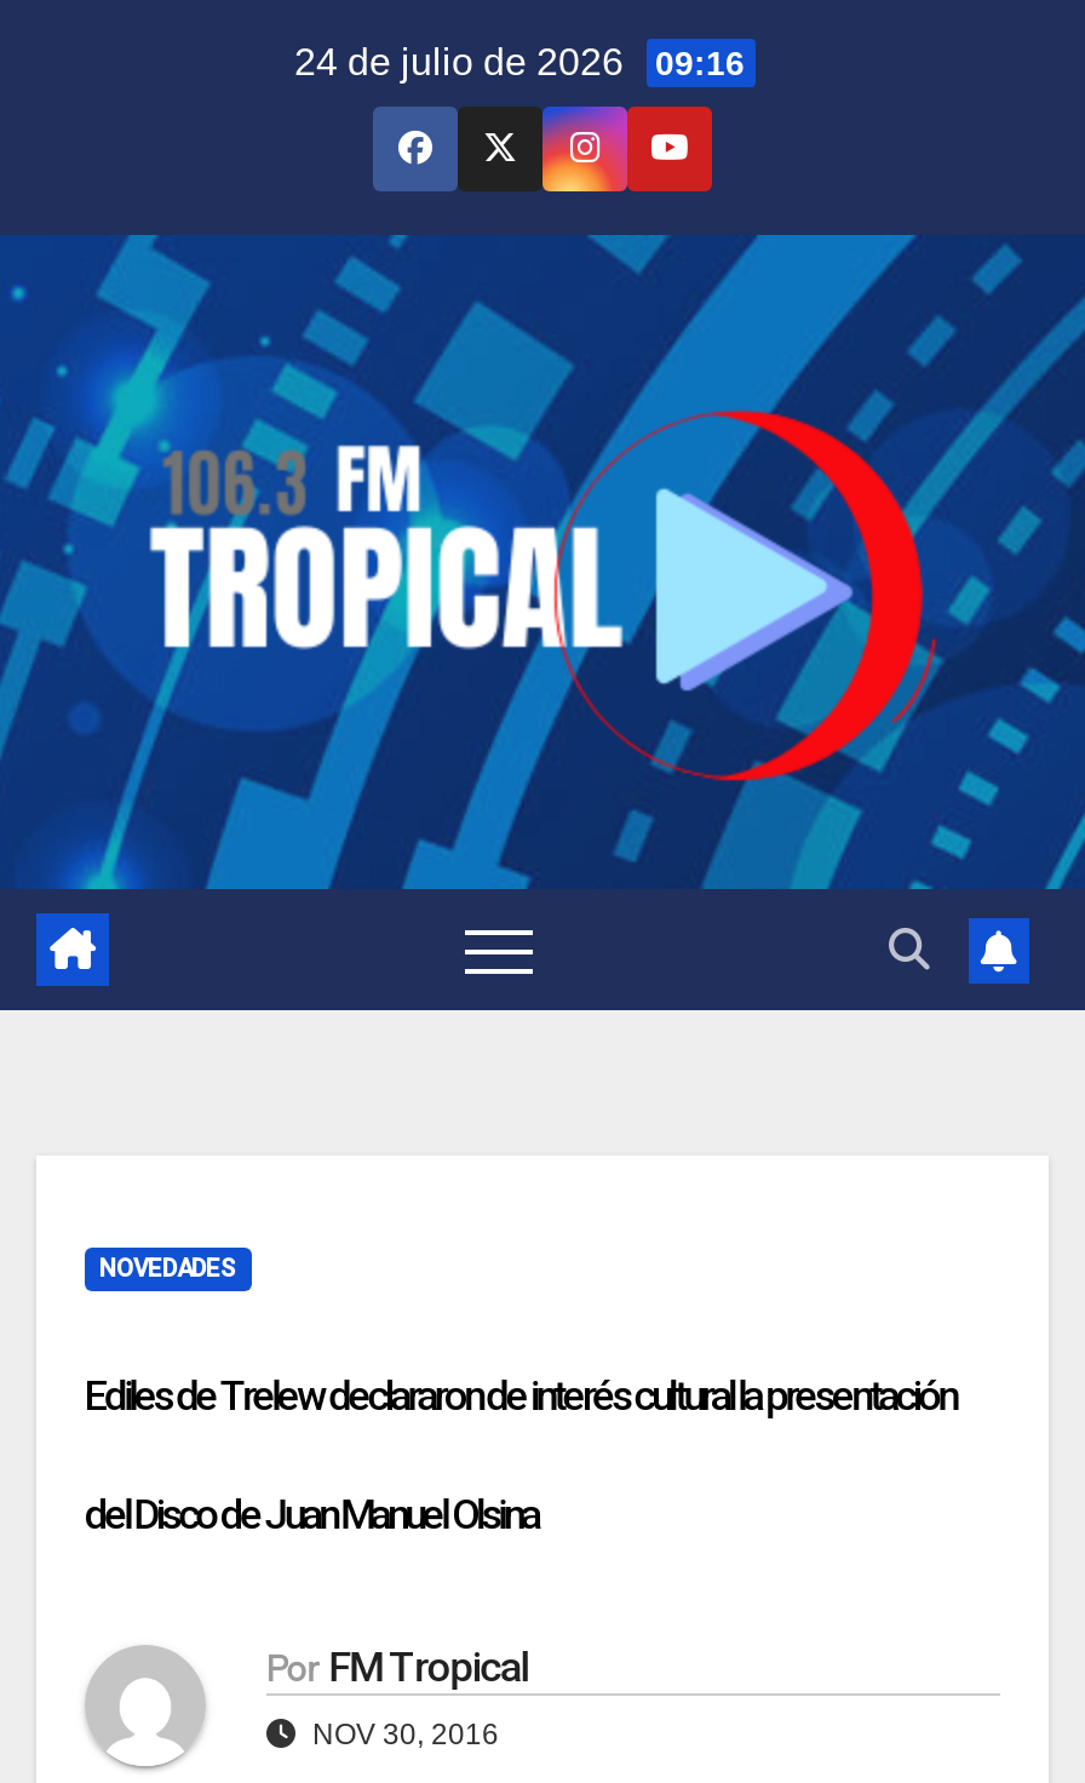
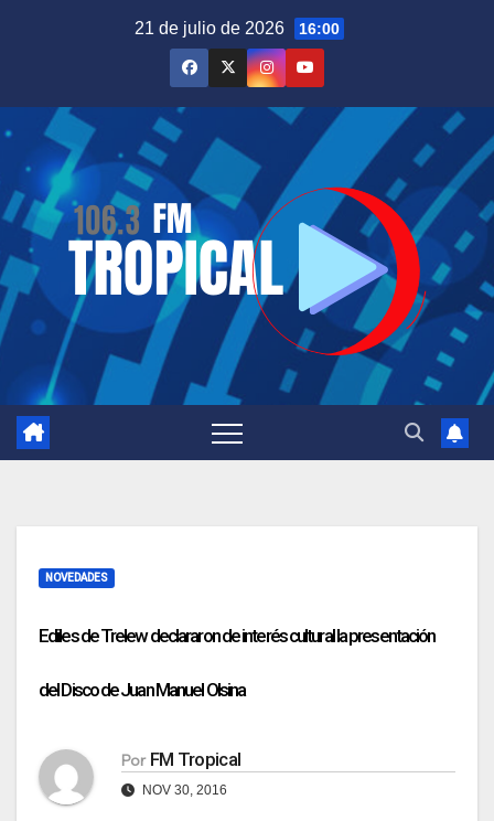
- 24 de julio de 2026 09:16
+ 21 de julio de 2026 16:00
